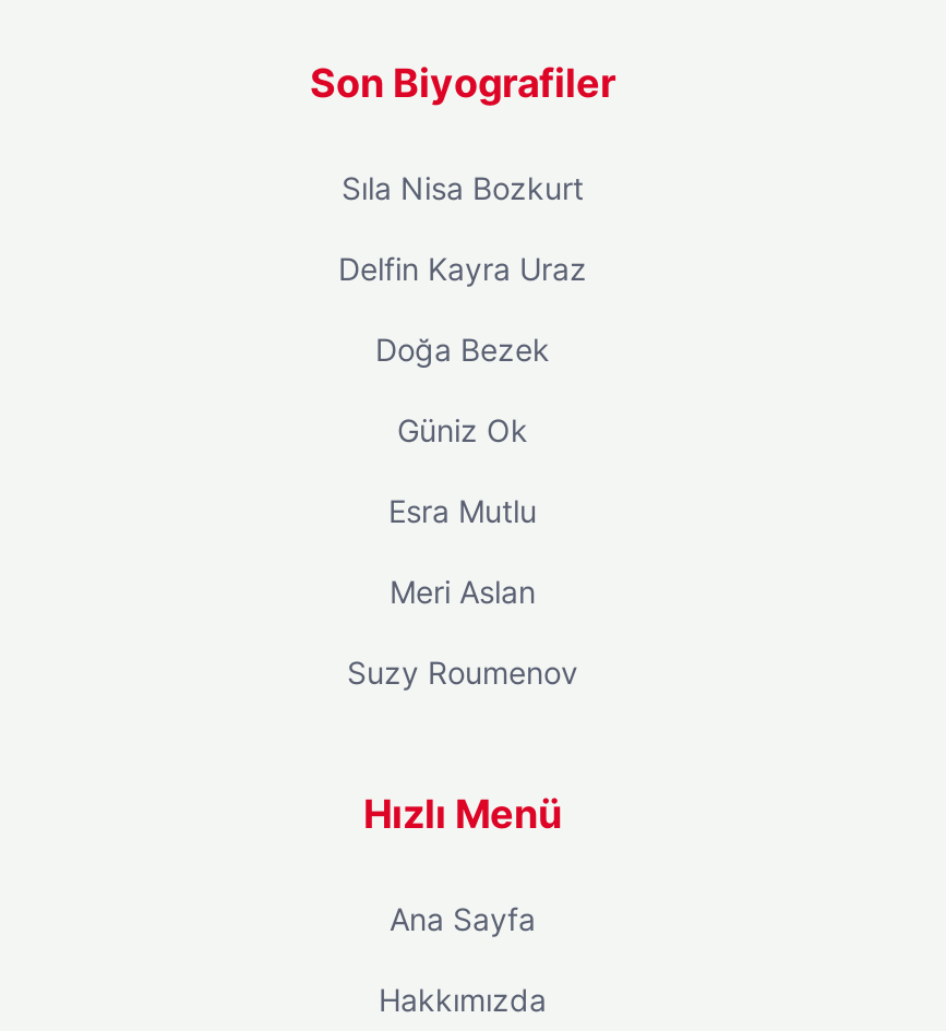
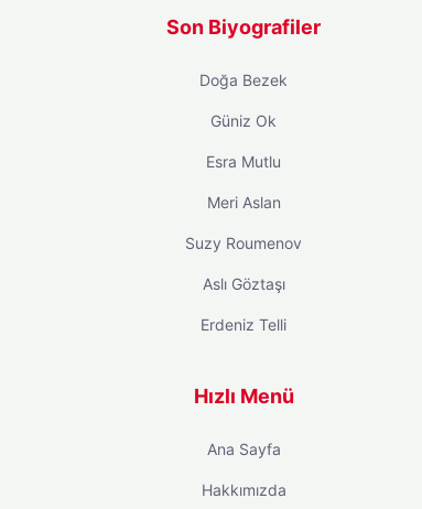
- Sıla Nisa Bozkurt
- Delfin Kayra Uraz

moved up: Doğa Bezek | Güniz Ok | Esra Mutlu | Meri Aslan | Suzy Roumenov

+ Aslı Göztaşı
+ Erdeniz Telli
